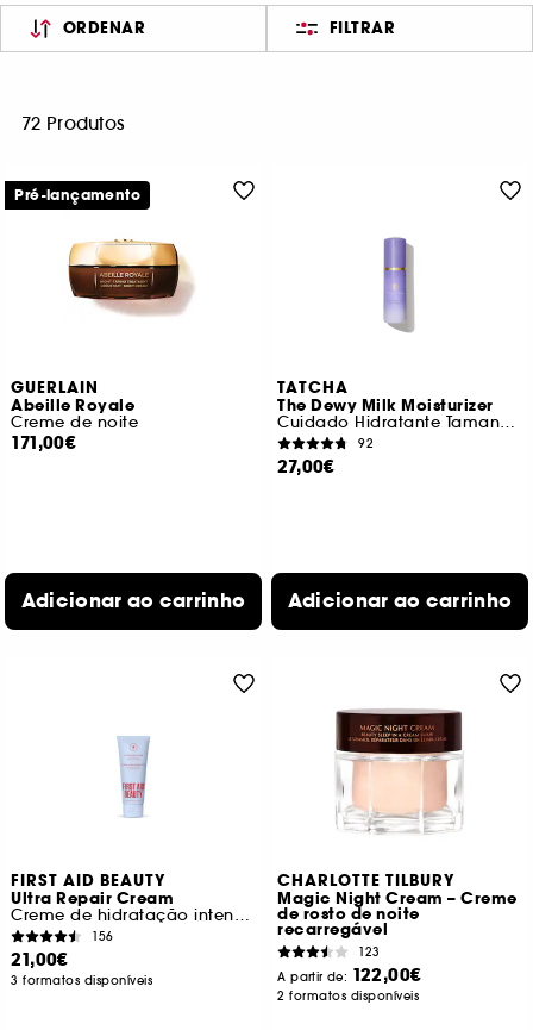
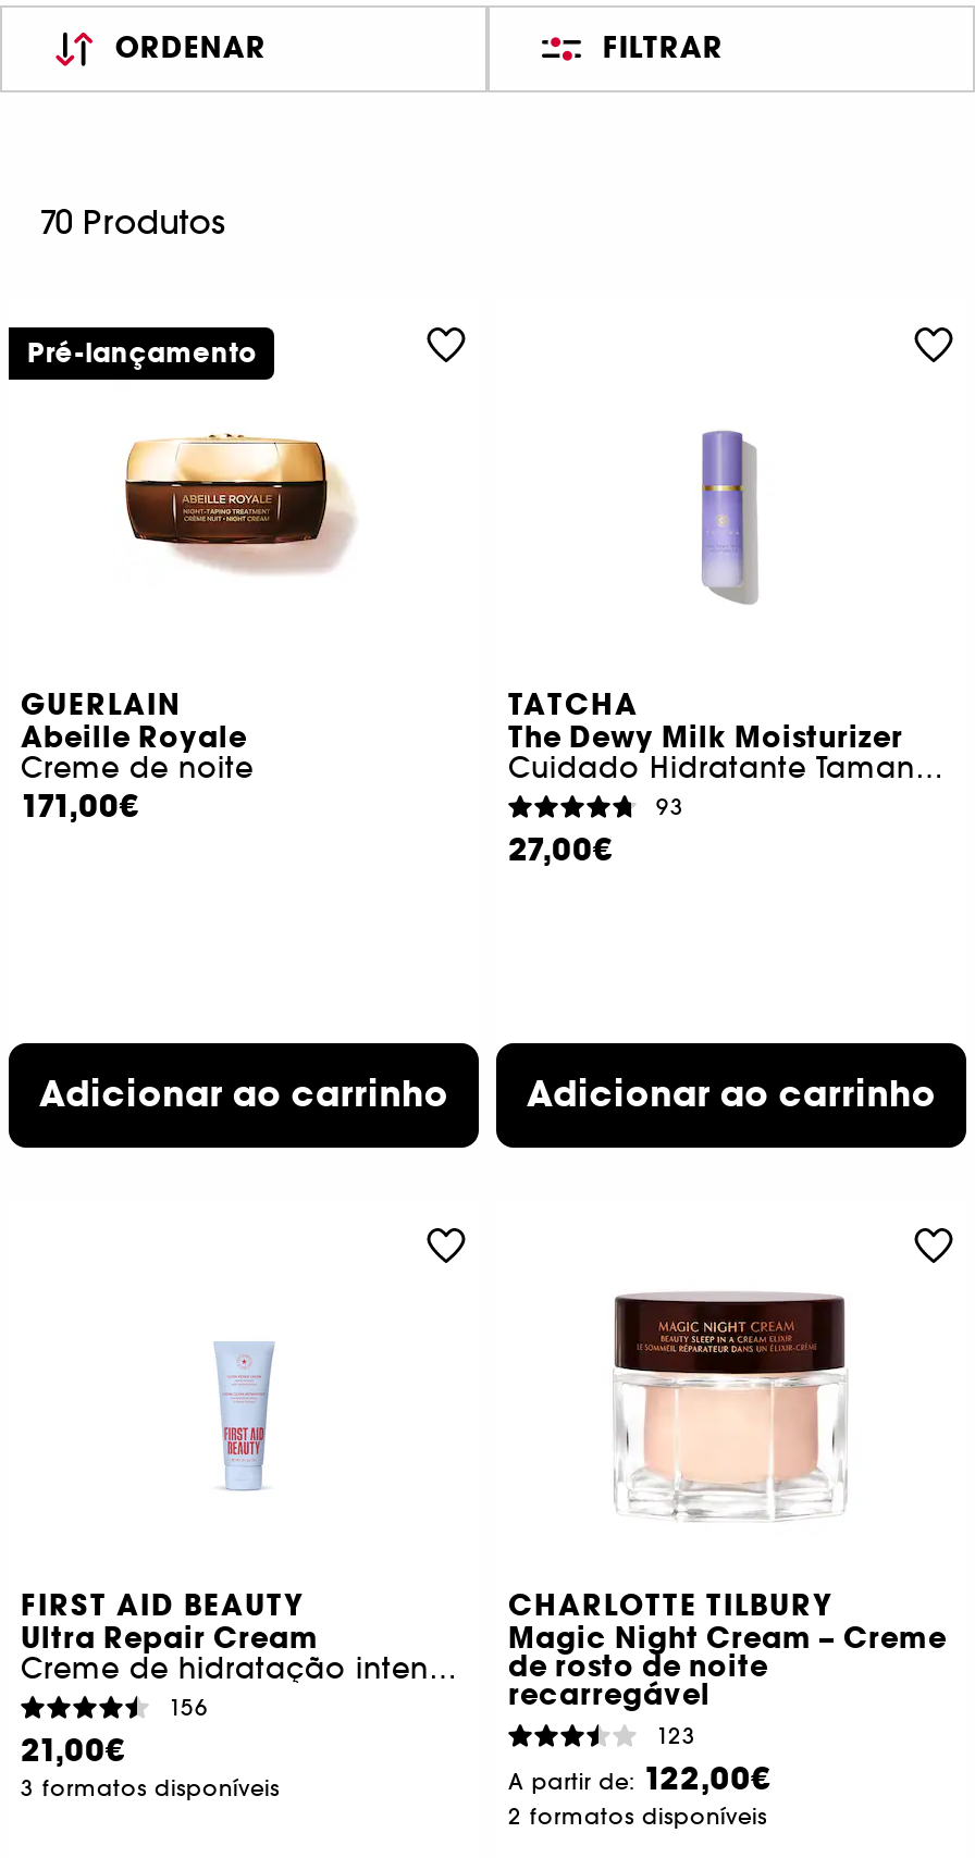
- 72 Produtos
+ 70 Produtos

- 92
+ 93
